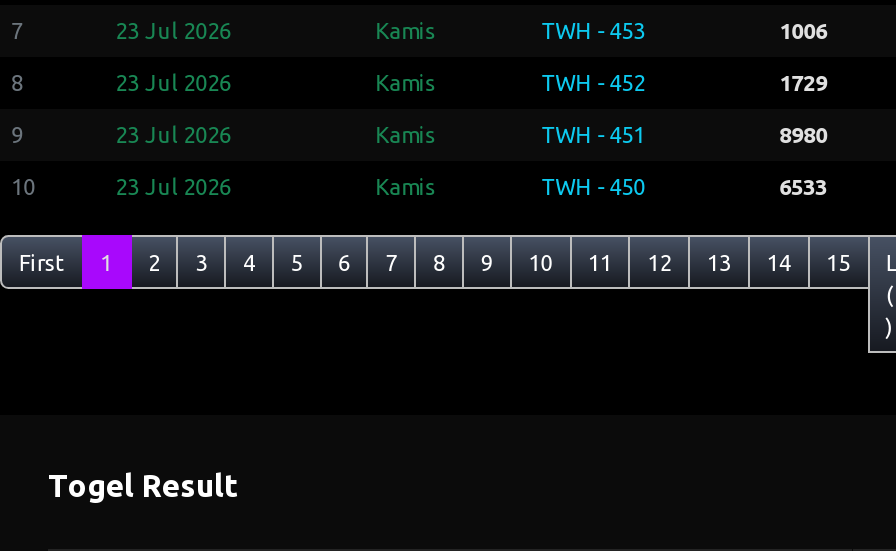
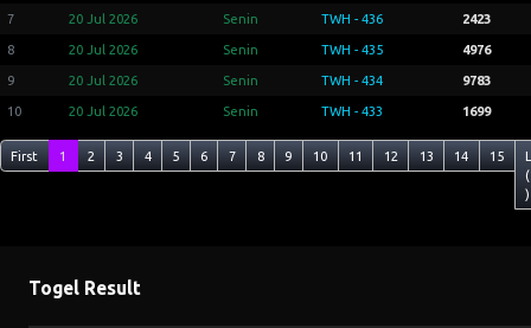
- 23 Jul 2026
- Kamis
- TWH - 453
- 1006
+ 20 Jul 2026
+ Senin
+ TWH - 436
+ 2423

- 23 Jul 2026
- Kamis
- TWH - 452
- 1729
+ 20 Jul 2026
+ Senin
+ TWH - 435
+ 4976

- 23 Jul 2026
- Kamis
- TWH - 451
- 8980
+ 20 Jul 2026
+ Senin
+ TWH - 434
+ 9783

- 23 Jul 2026
- Kamis
- TWH - 450
- 6533
+ 20 Jul 2026
+ Senin
+ TWH - 433
+ 1699
